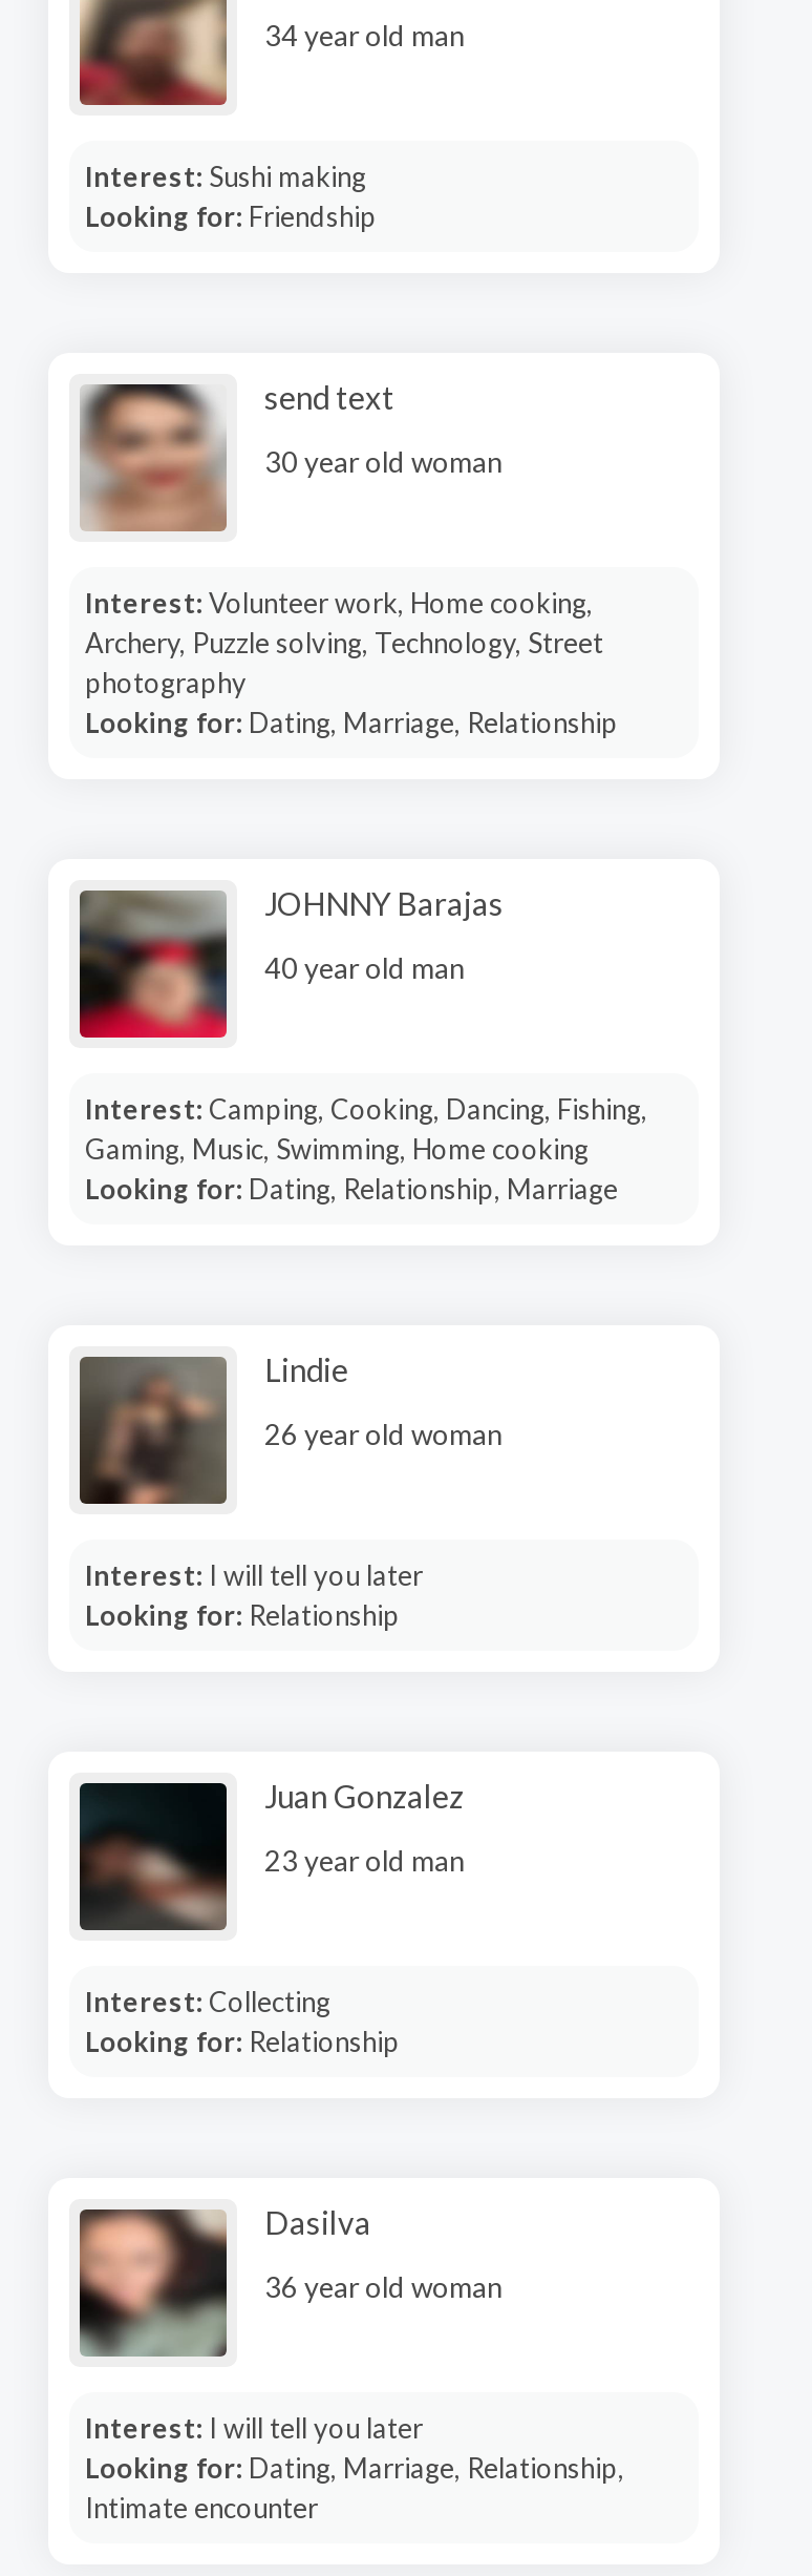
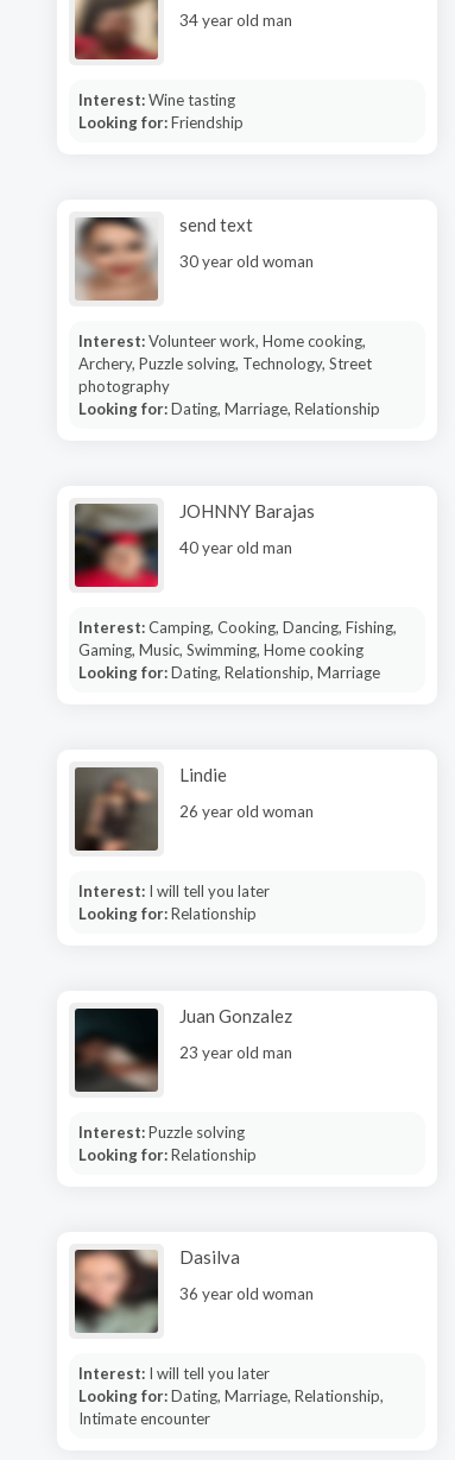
- Interest: Sushi making
+ Interest: Wine tasting

- Interest: Collecting
+ Interest: Puzzle solving
